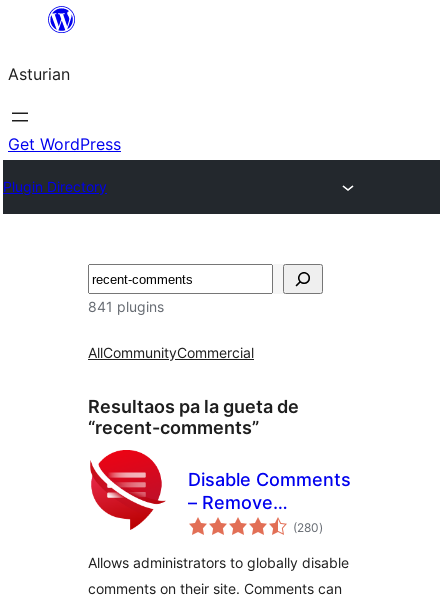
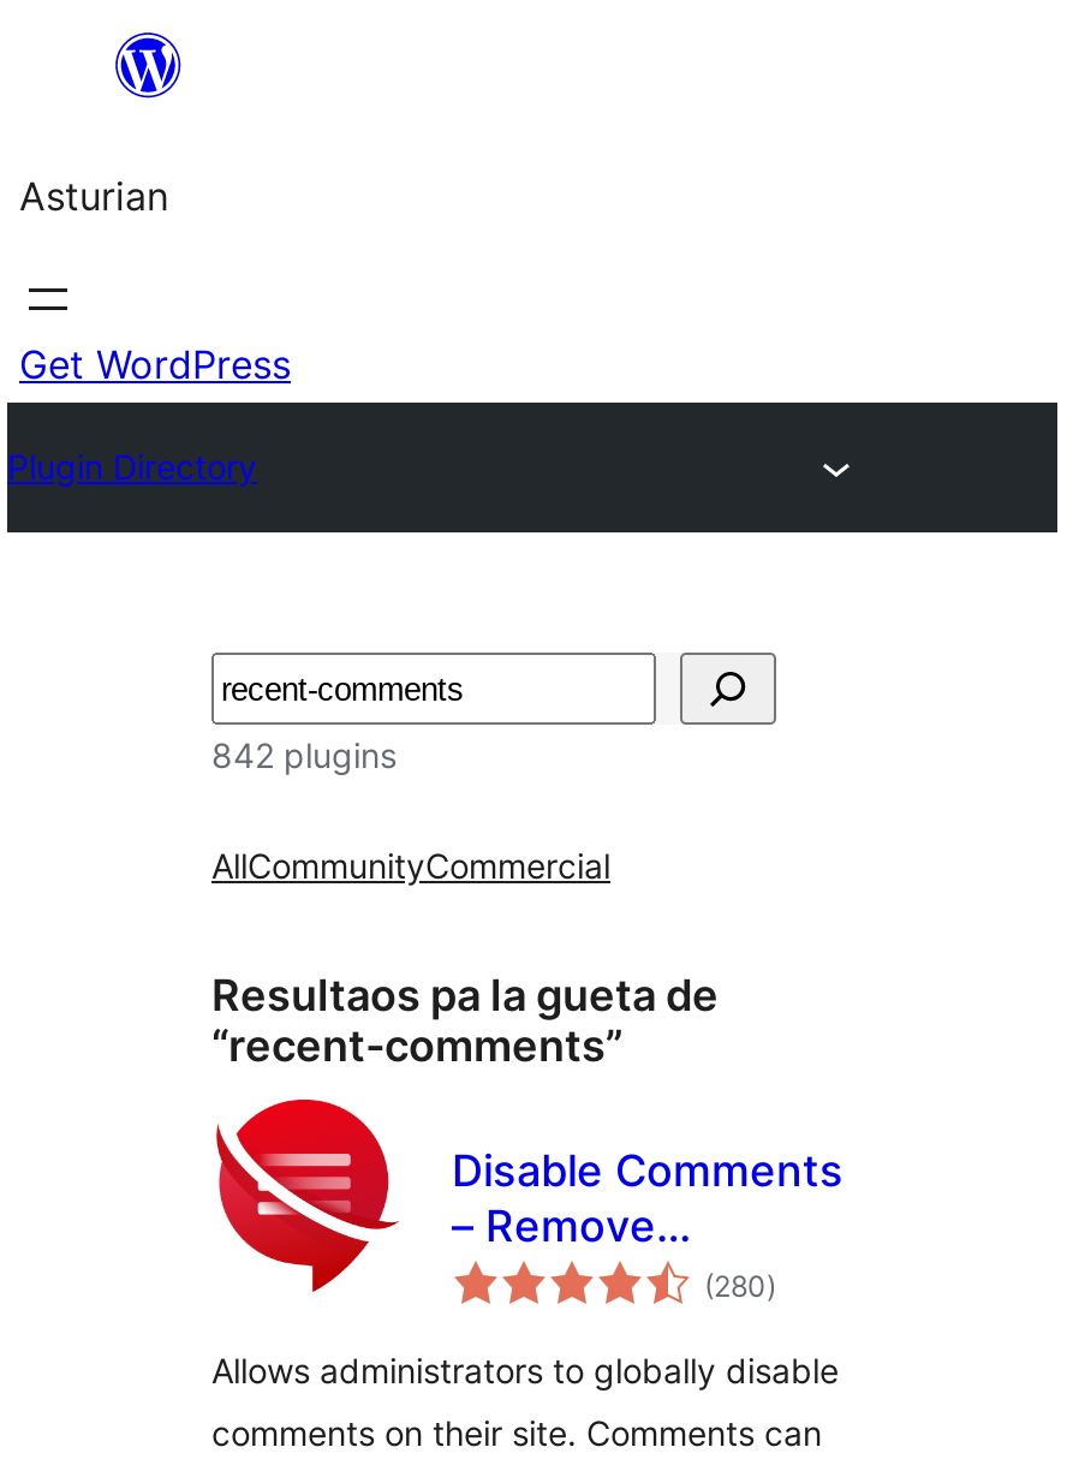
- 841 plugins
+ 842 plugins
